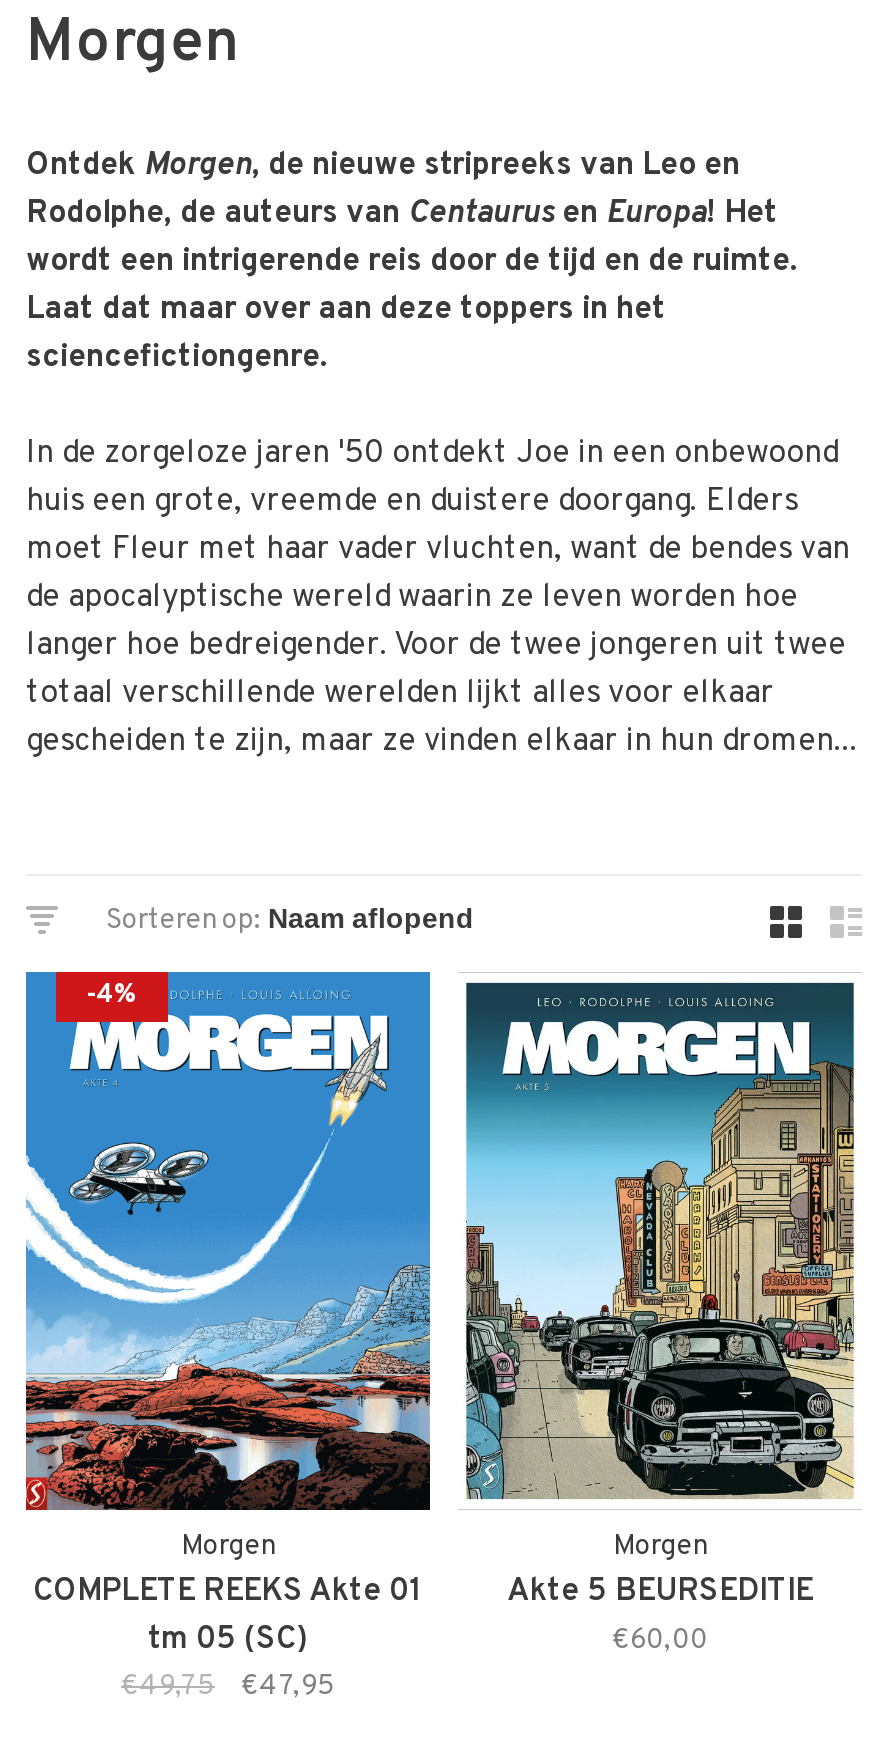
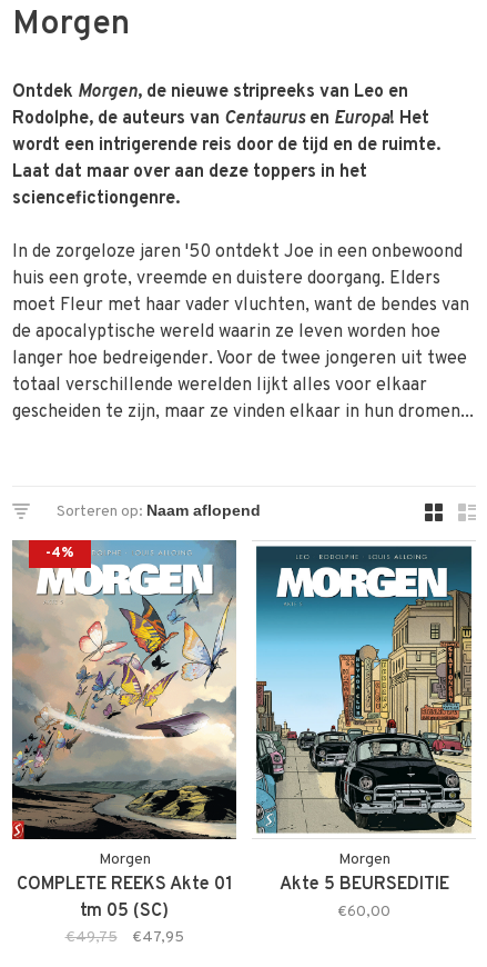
- [image]
+ [image]
